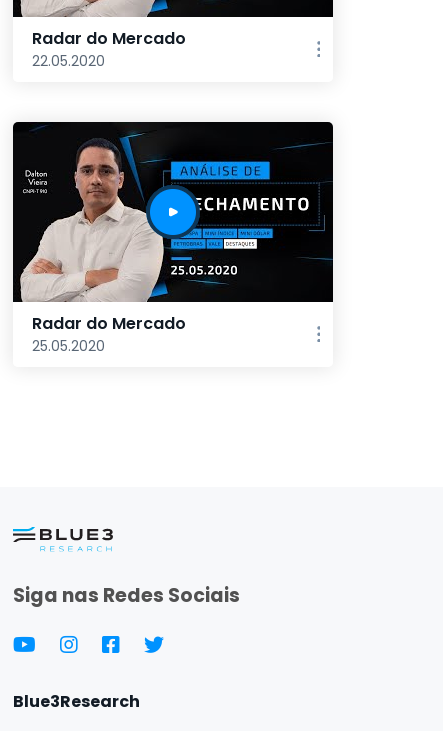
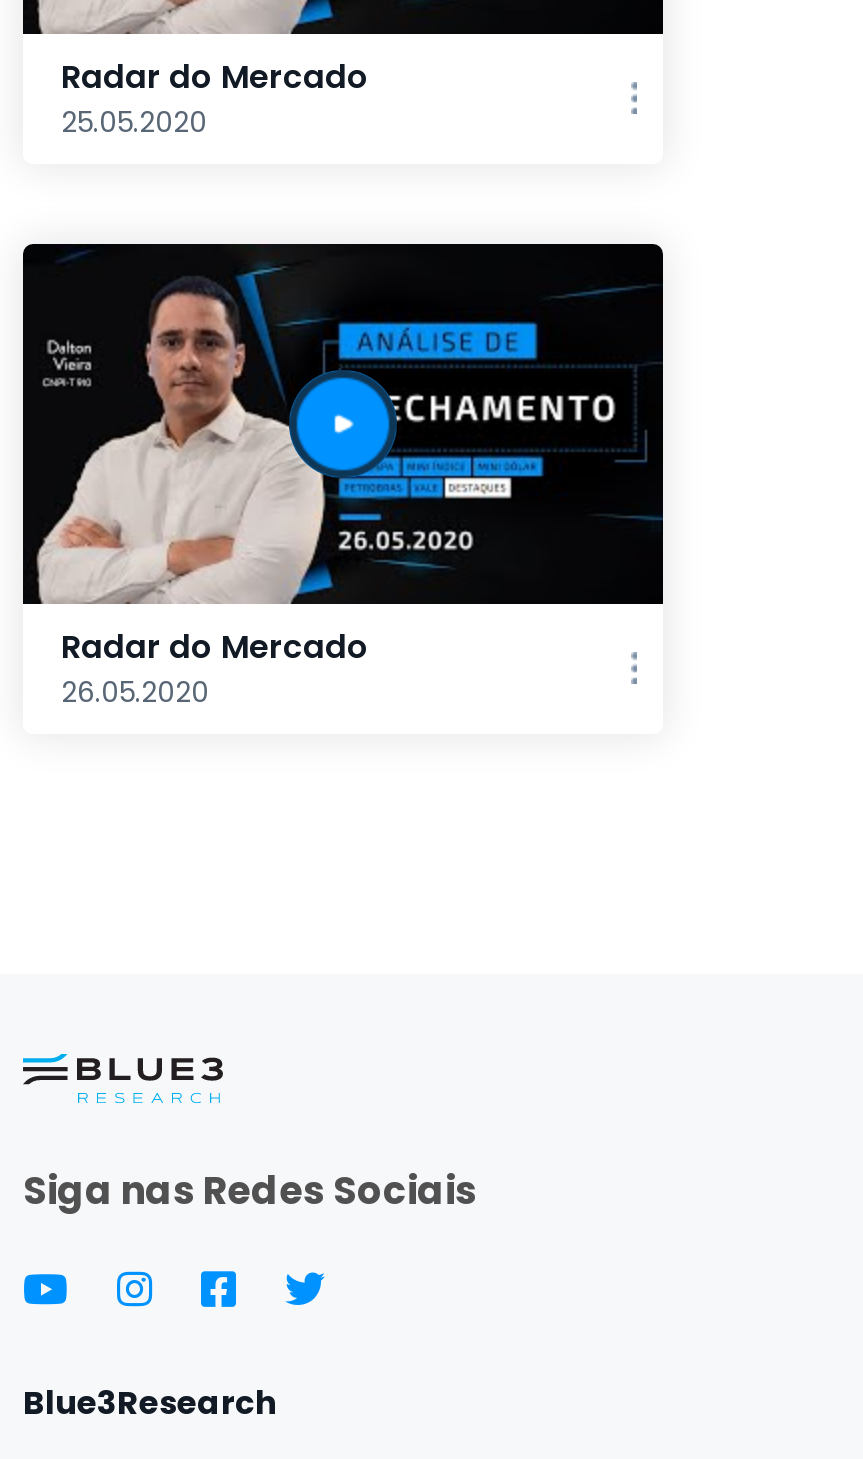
- 22.05.2020
+ 25.05.2020

- 25.05.2020
+ 26.05.2020
